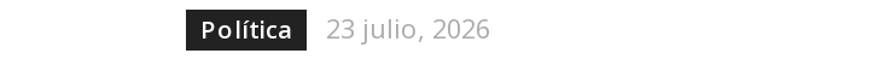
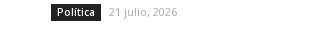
- Política 23 julio, 2026
+ Política 21 julio, 2026
